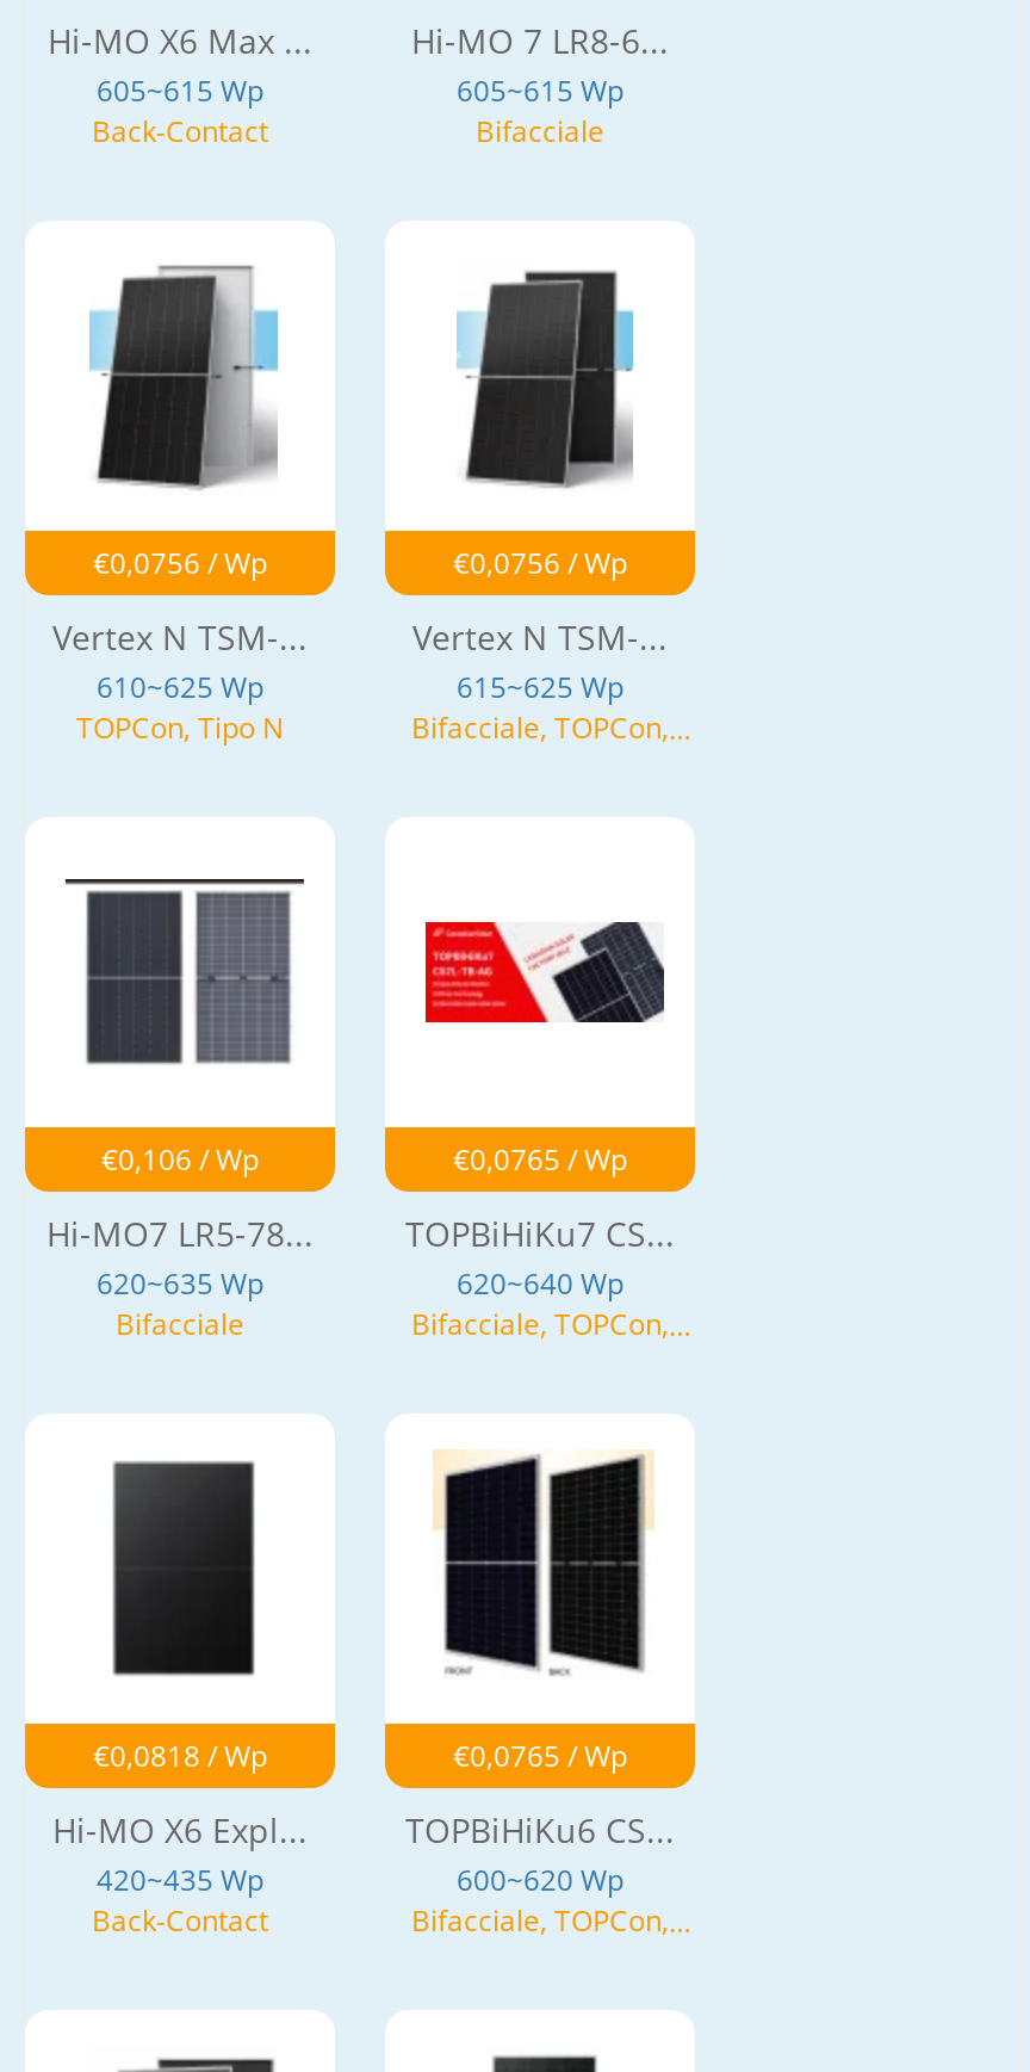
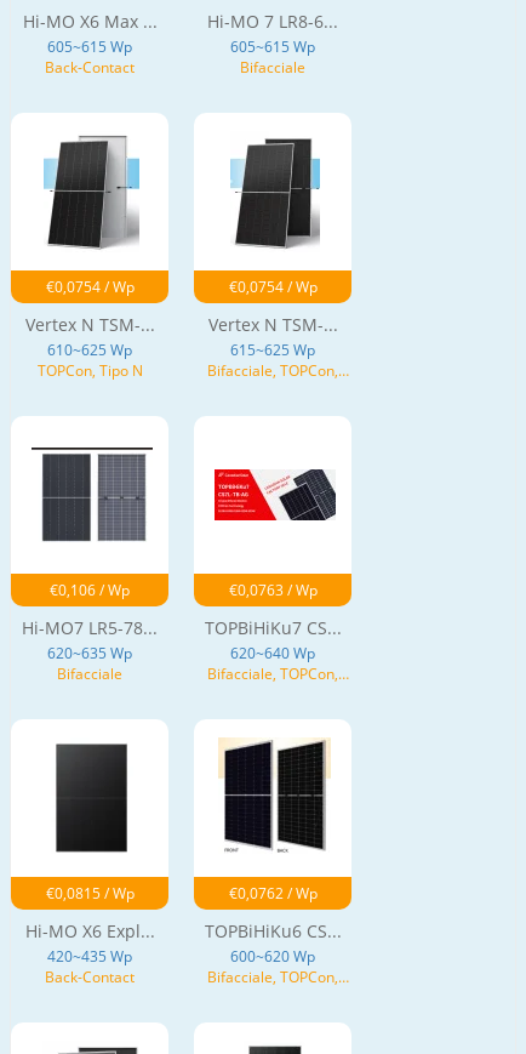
- €0,0756 / Wp
+ €0,0754 / Wp

- €0,0756 / Wp
+ €0,0754 / Wp

- €0,0765 / Wp
+ €0,0763 / Wp

- €0,0818 / Wp
+ €0,0815 / Wp

- €0,0765 / Wp
+ €0,0762 / Wp
